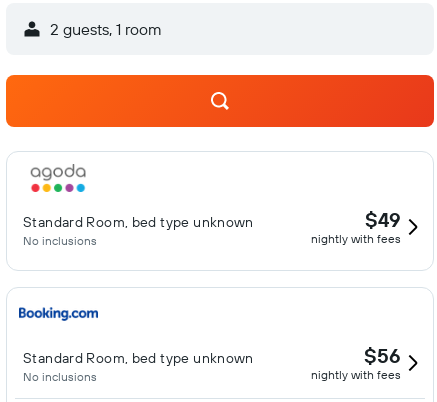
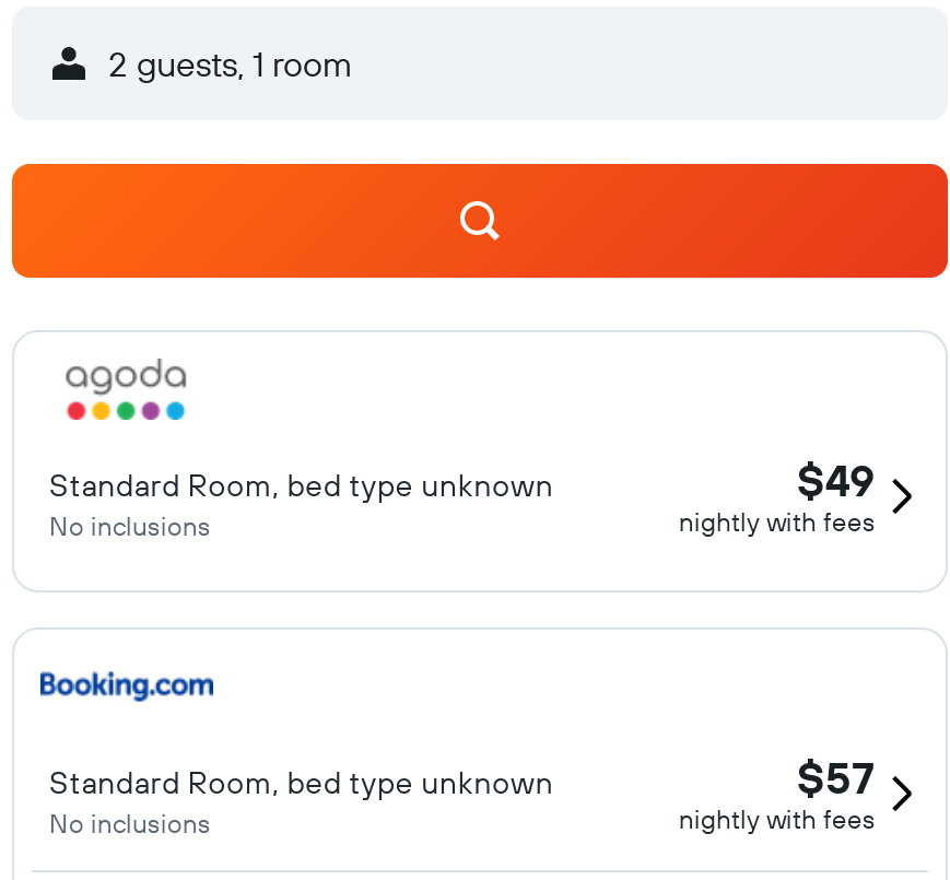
- $56
+ $57
